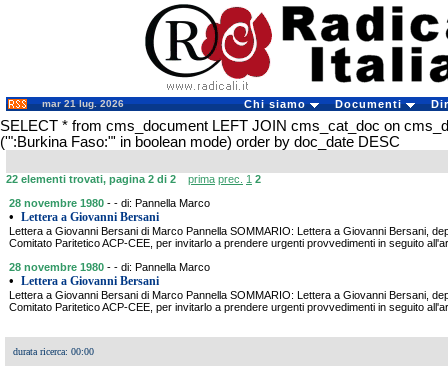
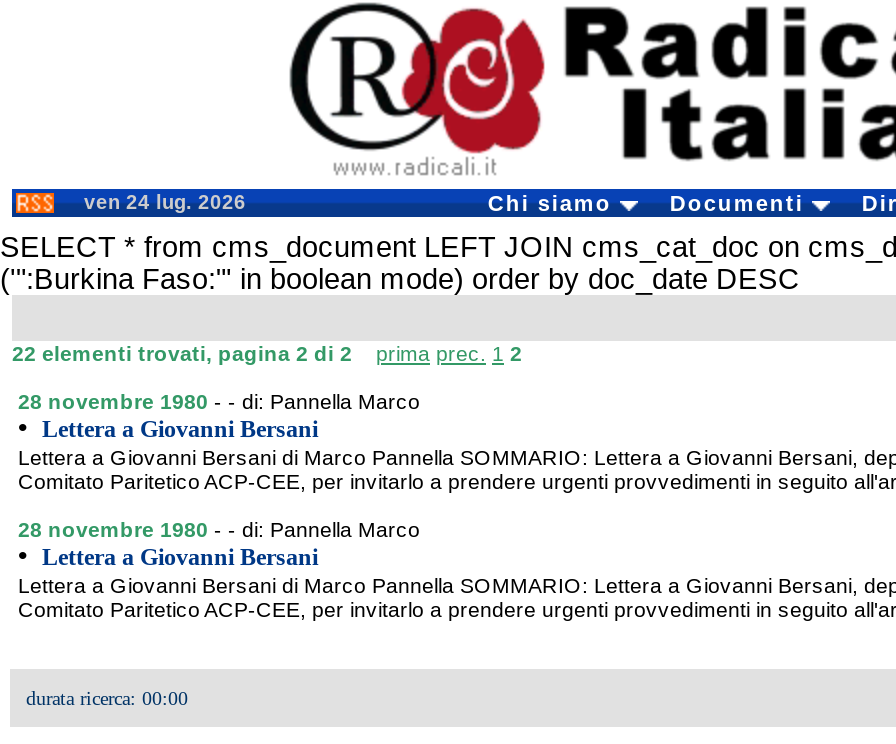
- mar 21 lug. 2026
+ ven 24 lug. 2026
